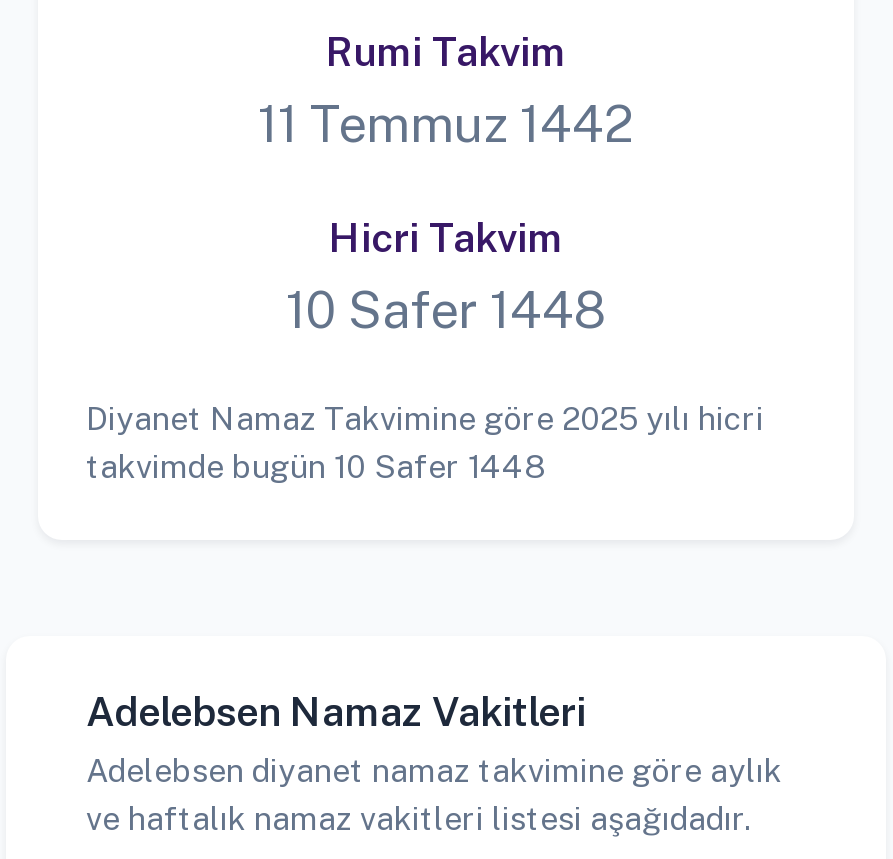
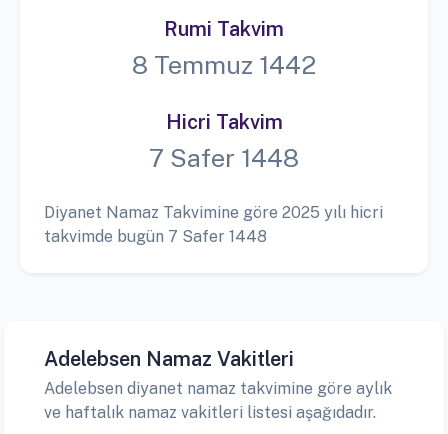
- 11 Temmuz 1442
+ 8 Temmuz 1442

- 10 Safer 1448
+ 7 Safer 1448

- takvimde bugün 10 Safer 1448
+ takvimde bugün 7 Safer 1448
